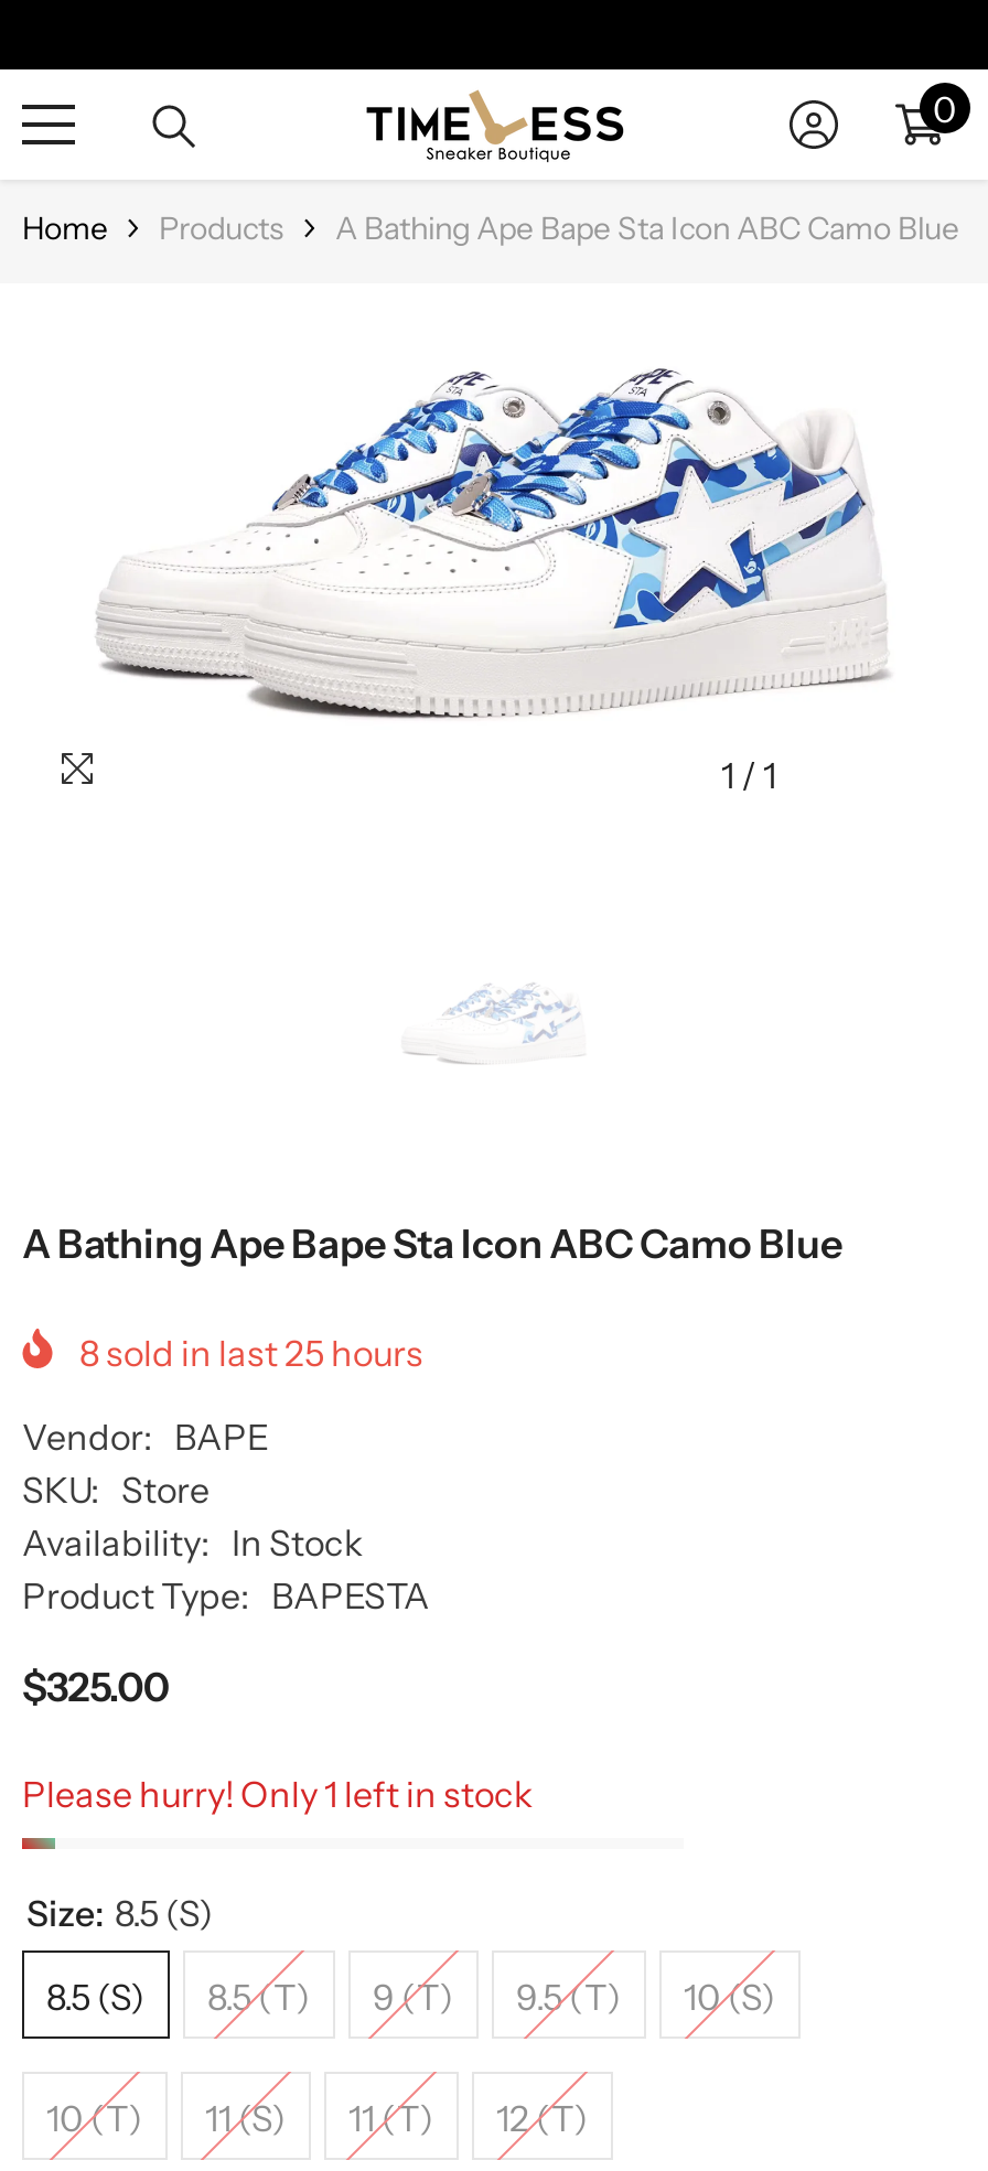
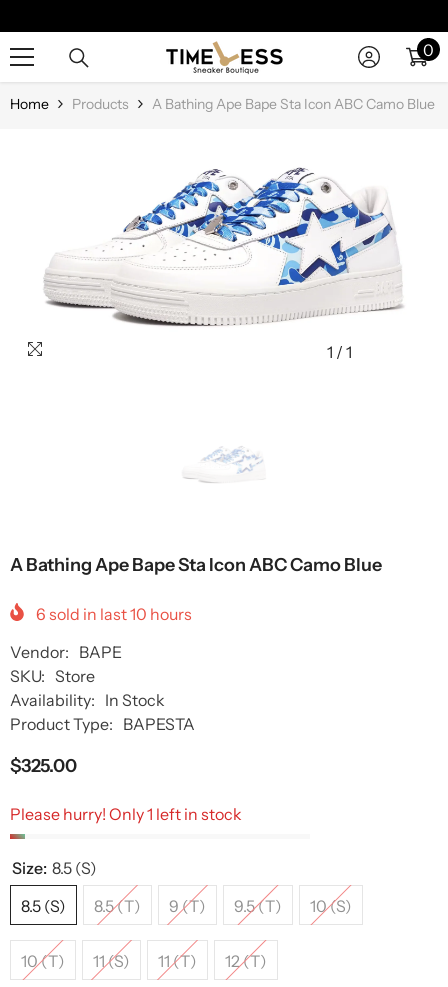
- 8 sold in last 25 hours
+ 6 sold in last 10 hours
